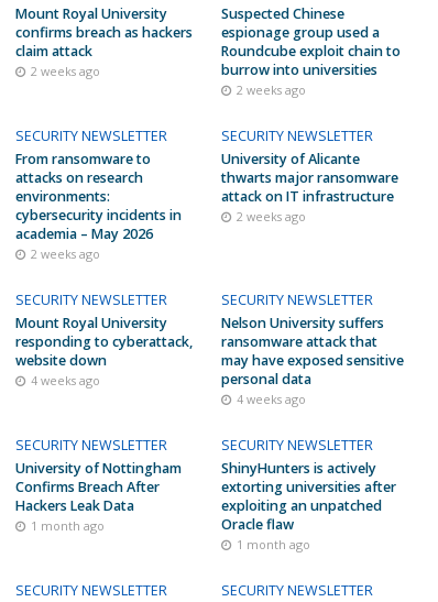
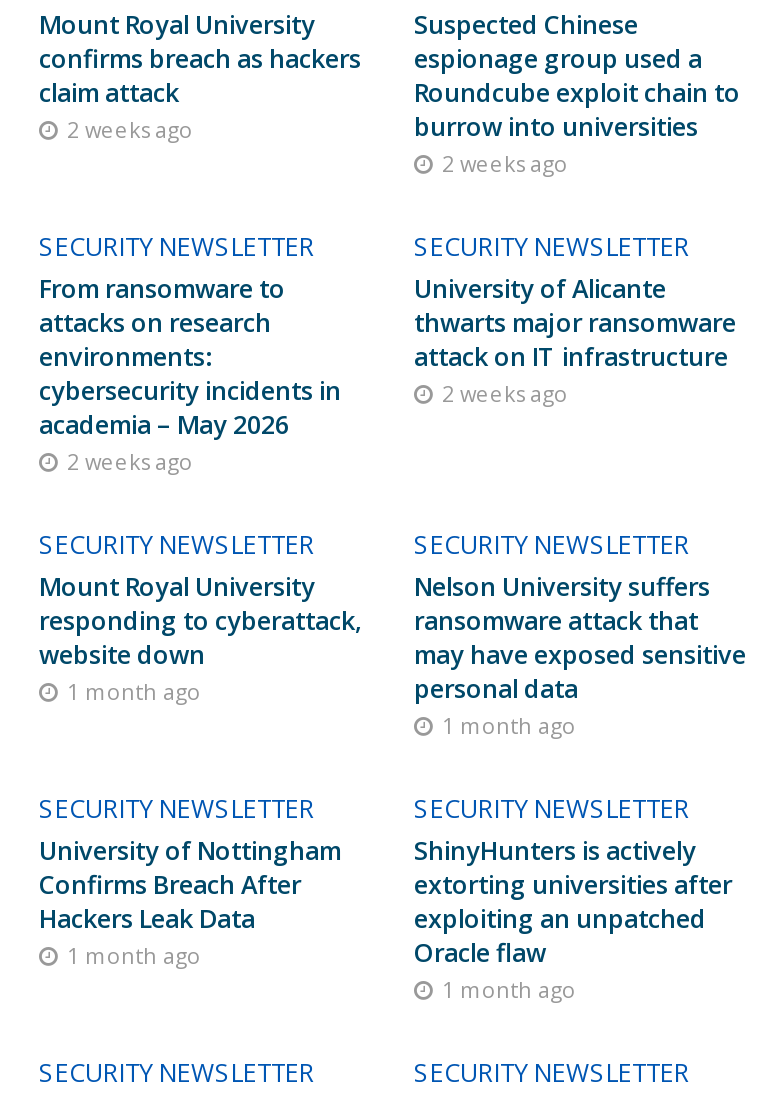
- 4 weeks ago
+ 1 month ago

- 4 weeks ago
+ 1 month ago
